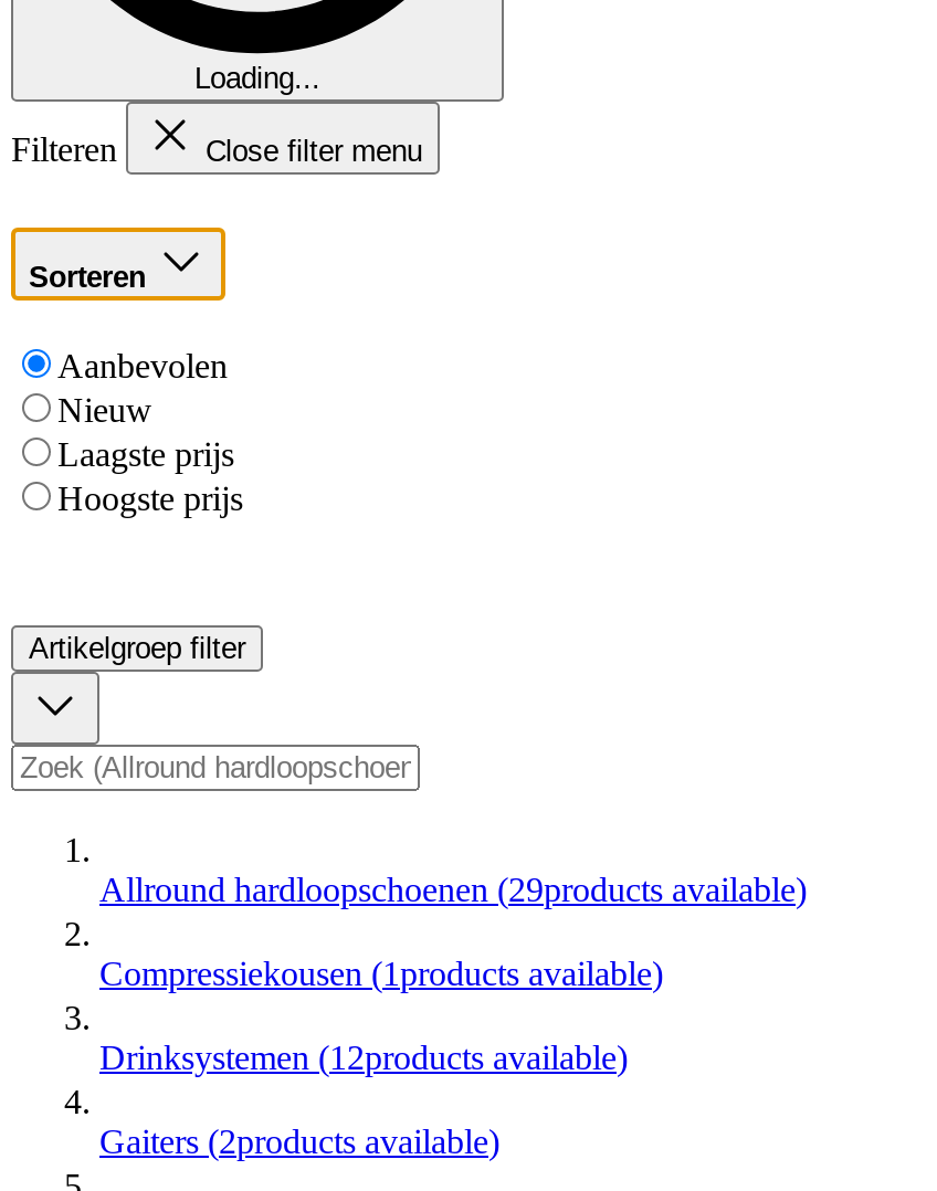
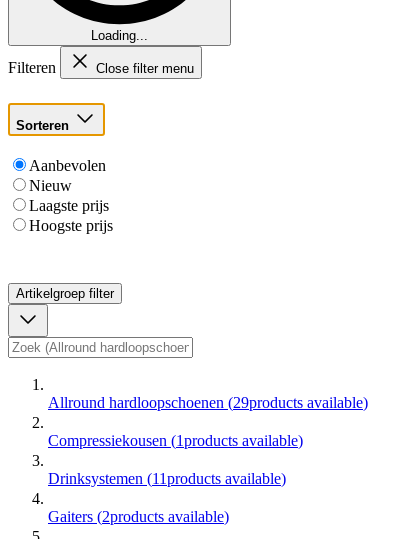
- Drinksystemen (12products available)
+ Drinksystemen (11products available)
